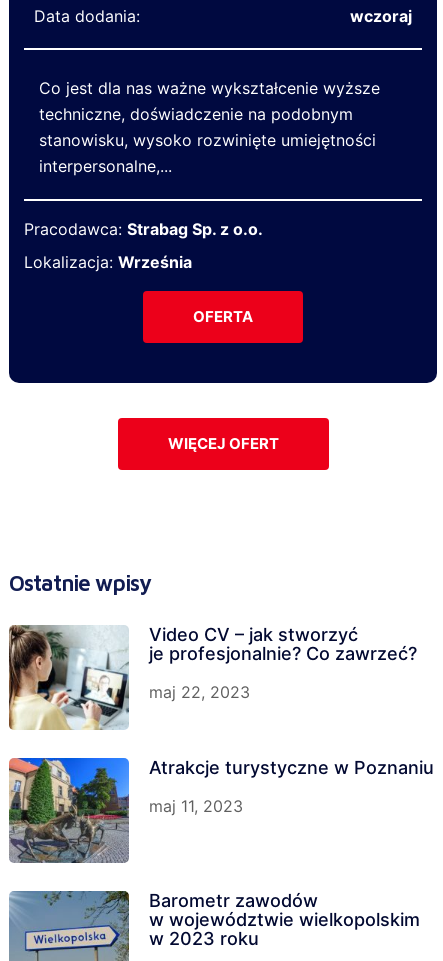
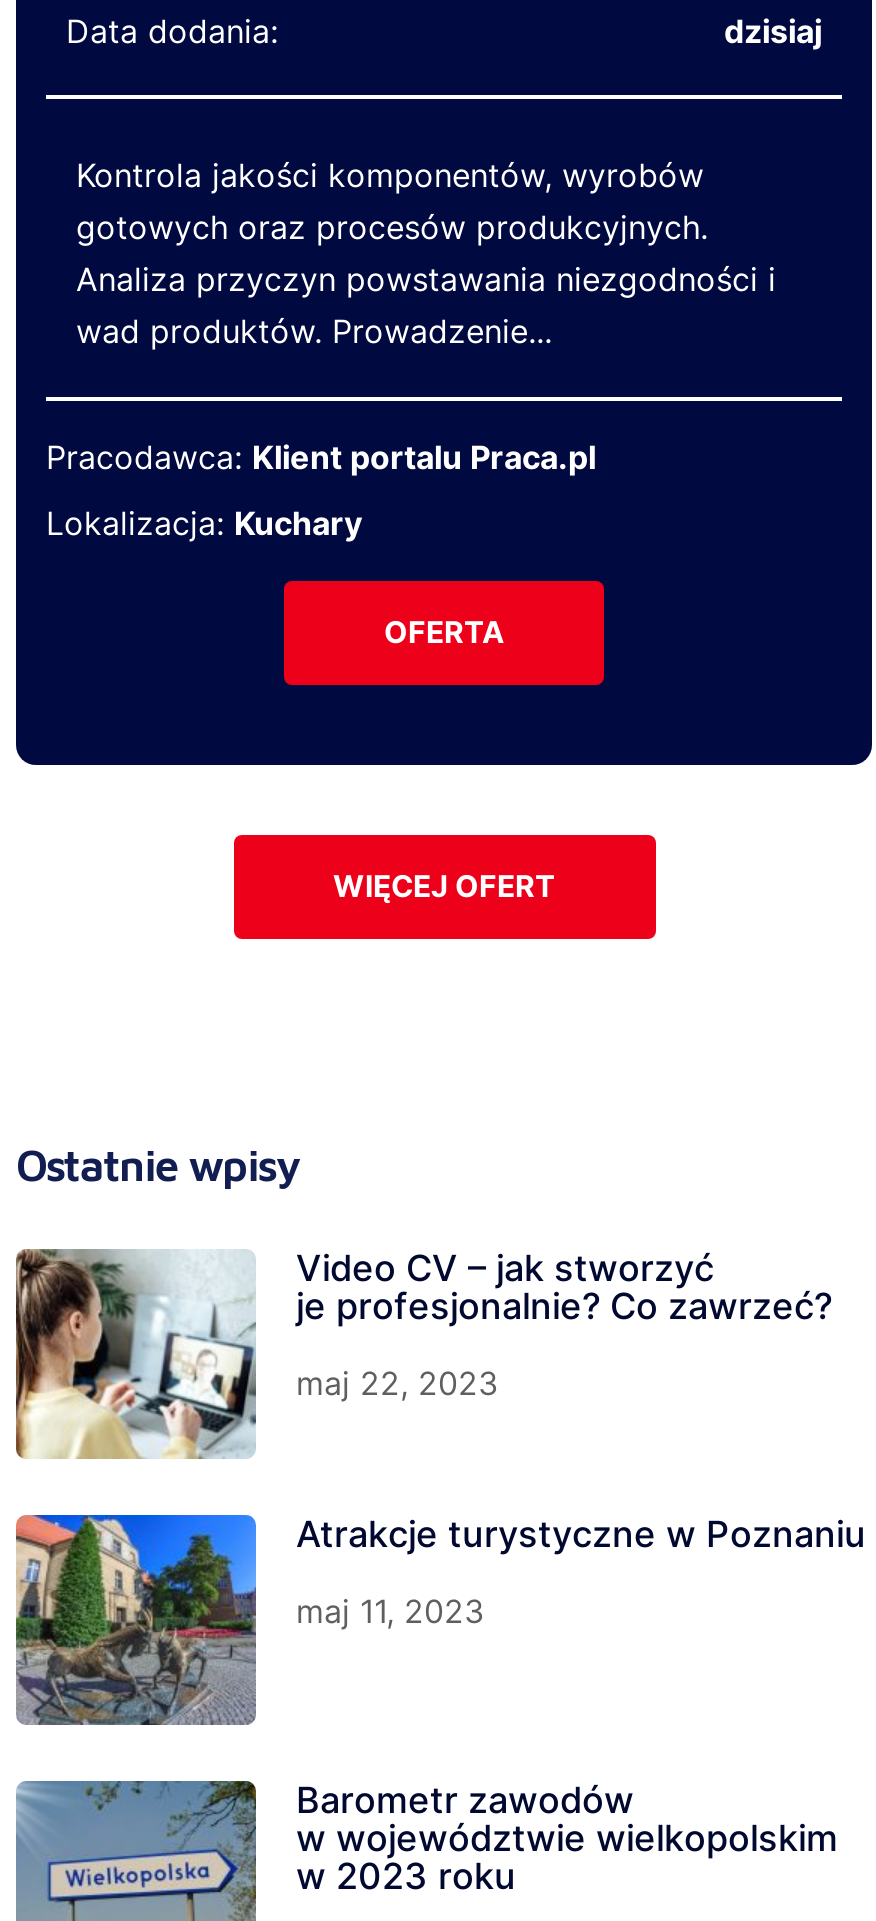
- wczoraj
+ dzisiaj

- Co jest dla nas ważne wykształcenie wyższe
- techniczne, doświadczenie na podobnym
- stanowisku, wysoko rozwinięte umiejętności
- interpersonalne,...
+ Kontrola jakości komponentów, wyrobów
+ gotowych oraz procesów produkcyjnych.
+ Analiza przyczyn powstawania niezgodności i
+ wad produktów. Prowadzenie...

- Pracodawca: Strabag Sp. z o.o.
+ Pracodawca: Klient portalu Praca.pl

- Lokalizacja: Września
+ Lokalizacja: Kuchary
